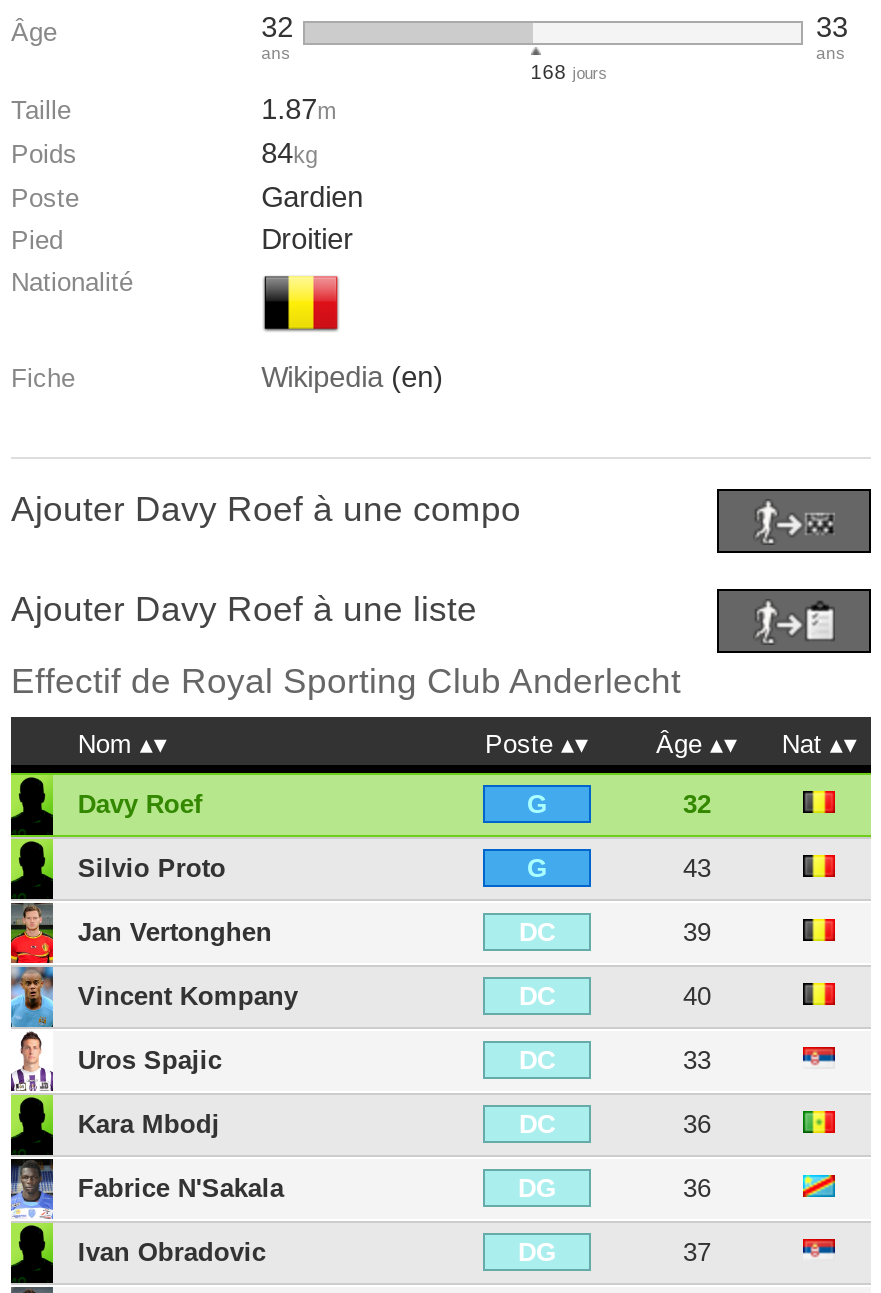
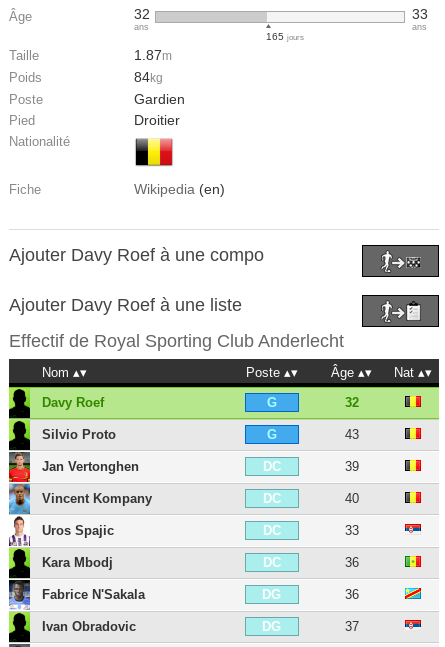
- 168 jours
+ 165 jours
